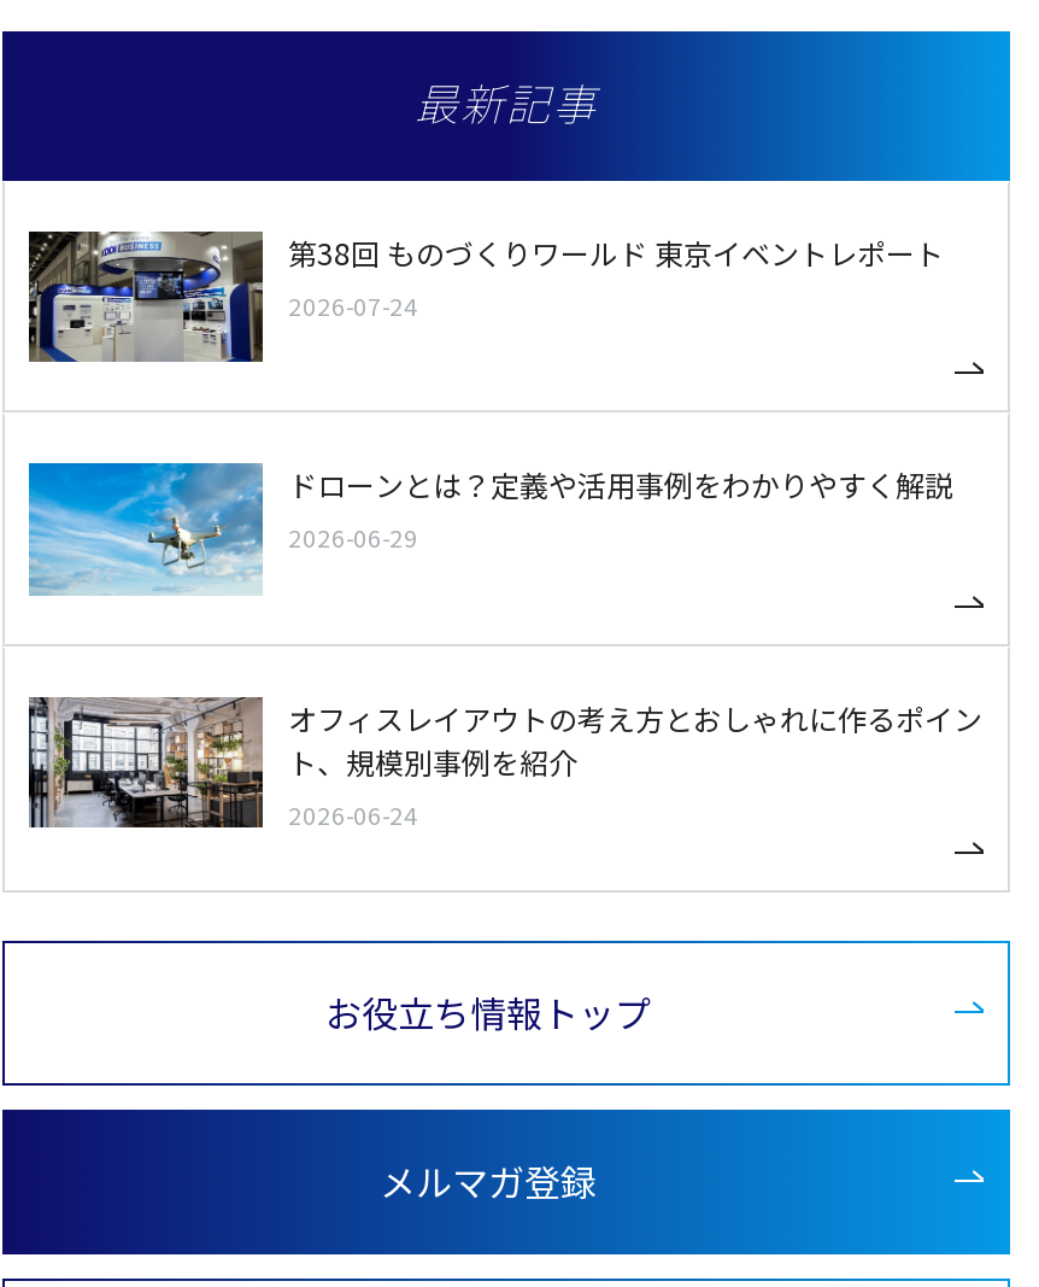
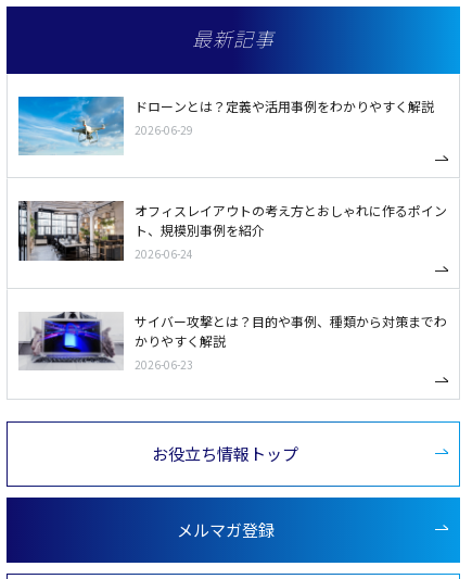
- [image]
- 第38回 ものづくりワールド 東京イベントレポート
- 2026-07-24

moved up: [image] | ドローンとは？定義や活用事例をわかりやすく解説 | 2026-06-29 | オフィスレイアウトの考え方とおしゃれに作るポイン | ト、規模別事例を紹介 | 2026-06-24

+ [image]
+ サイバー攻撃とは？目的や事例、種類から対策までわ
+ かりやすく解説
+ 2026-06-23
